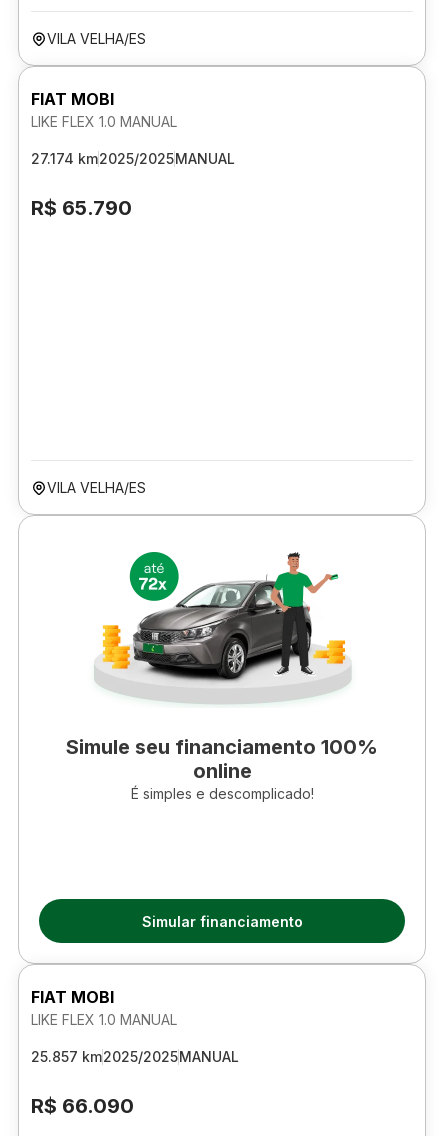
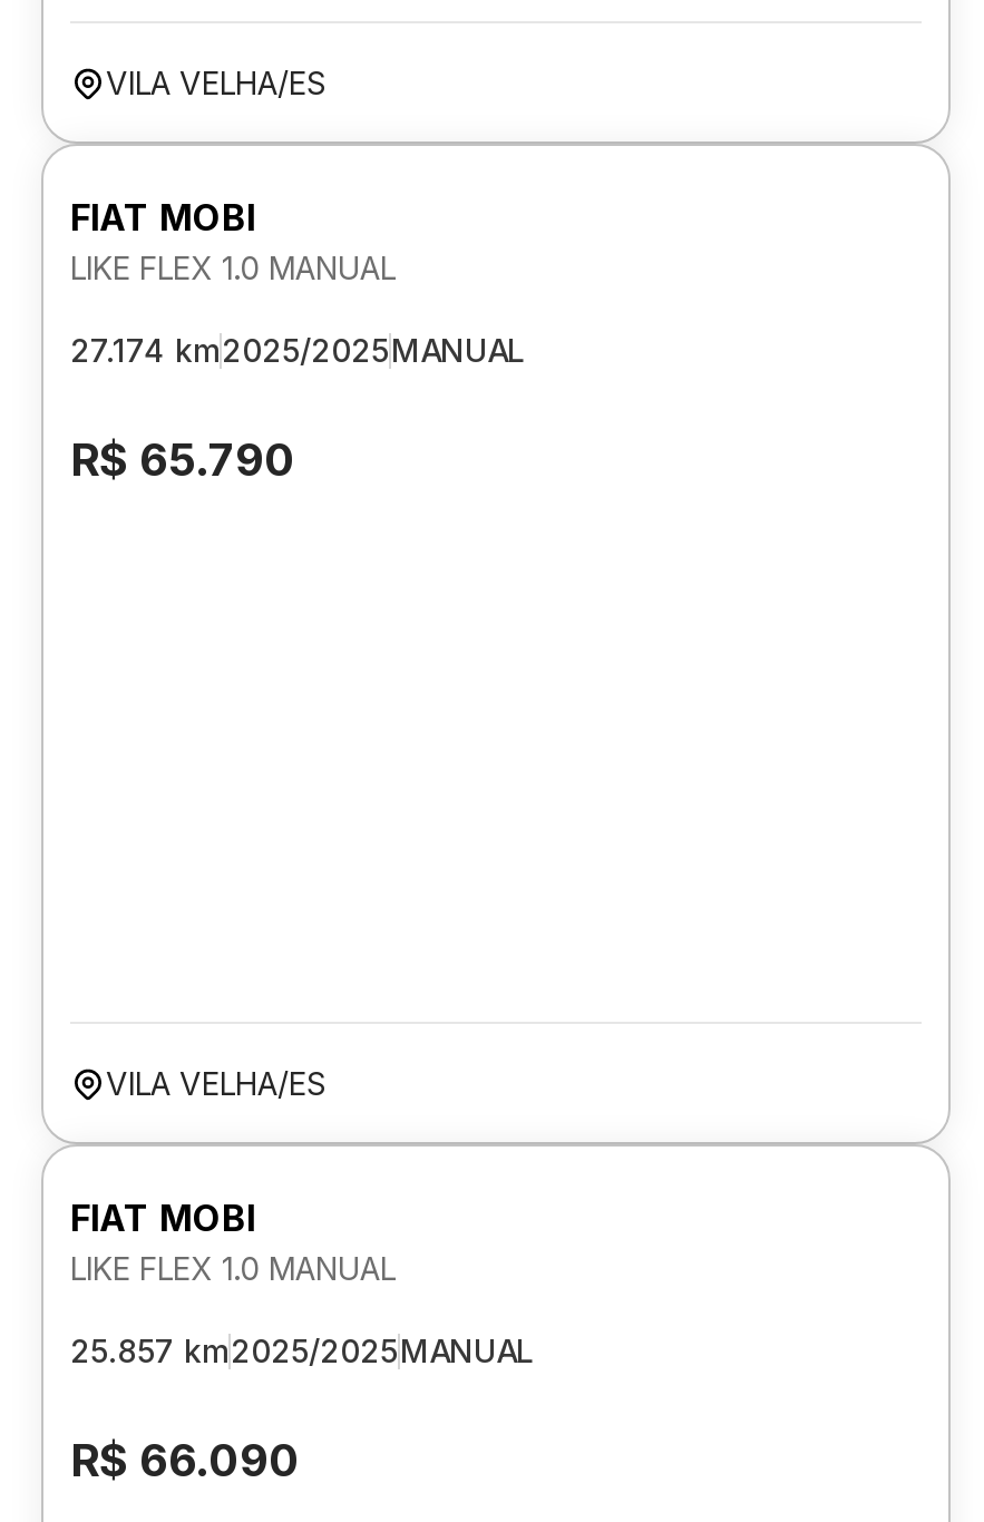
- [image]
- Simule seu financiamento 100%
- online
- É simples e descomplicado!

- Simular financiamento
